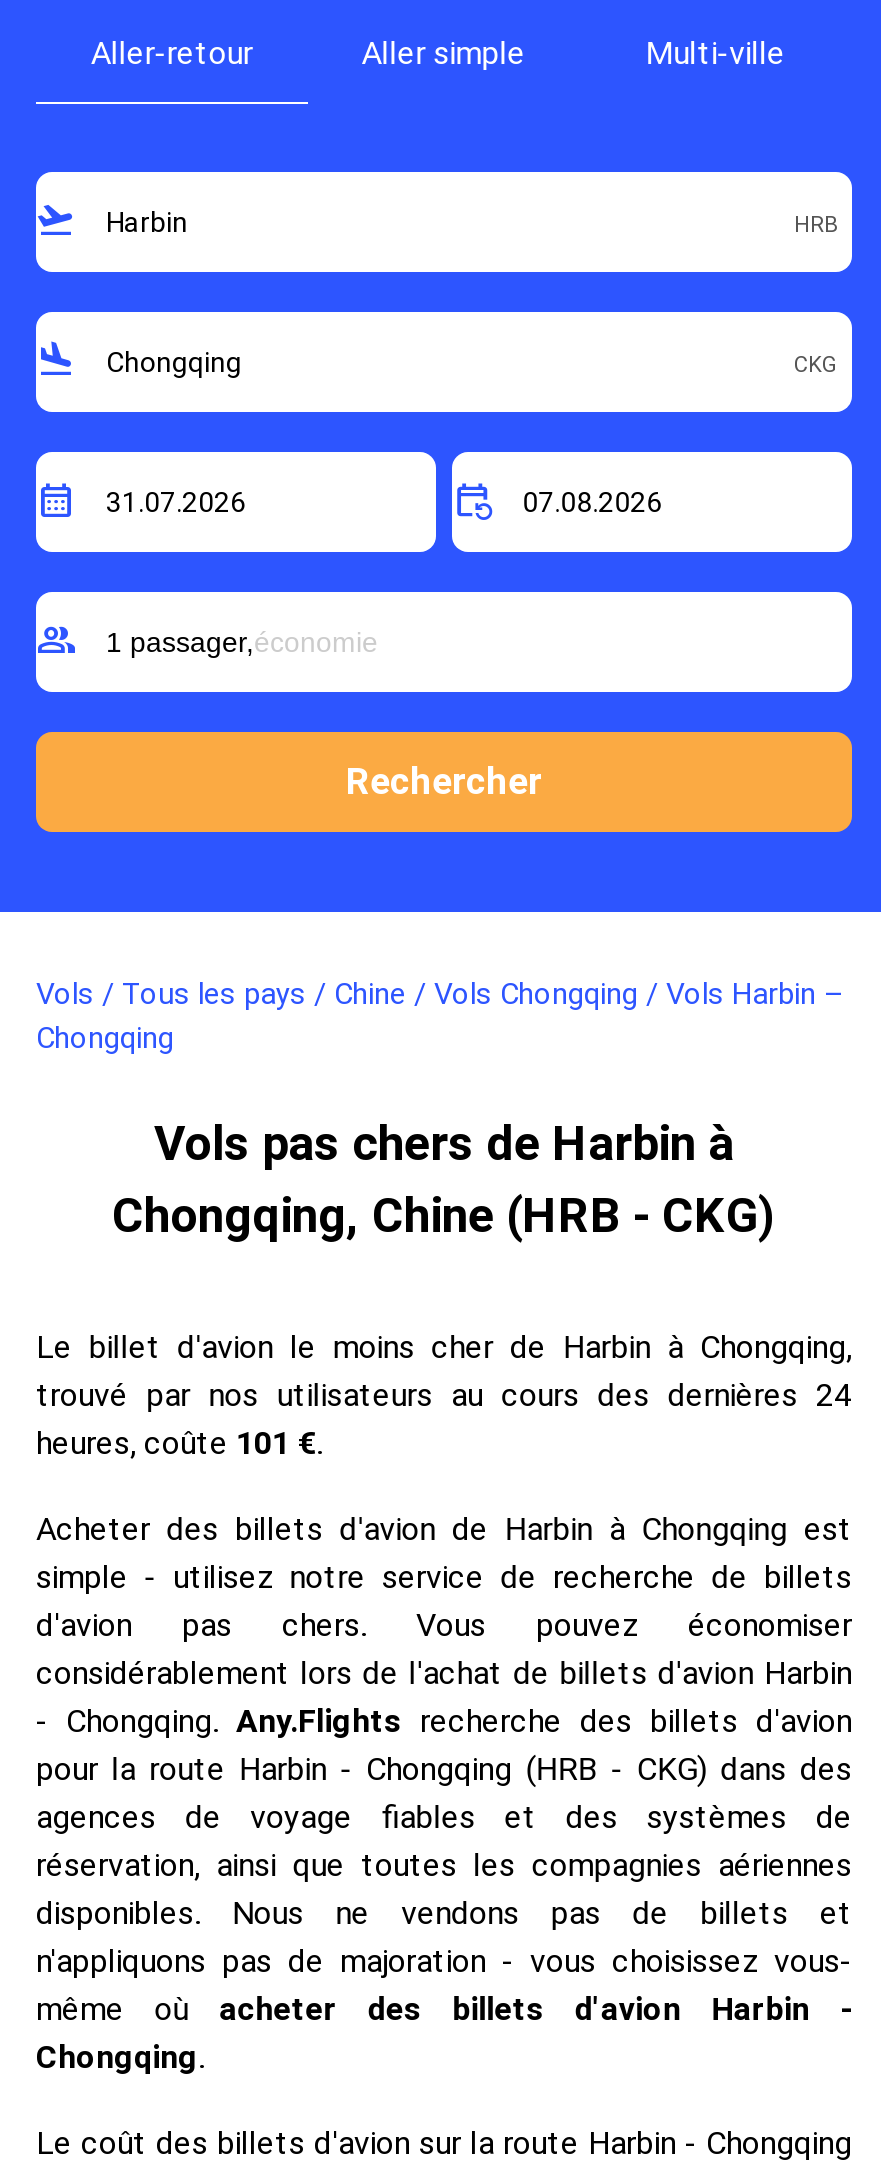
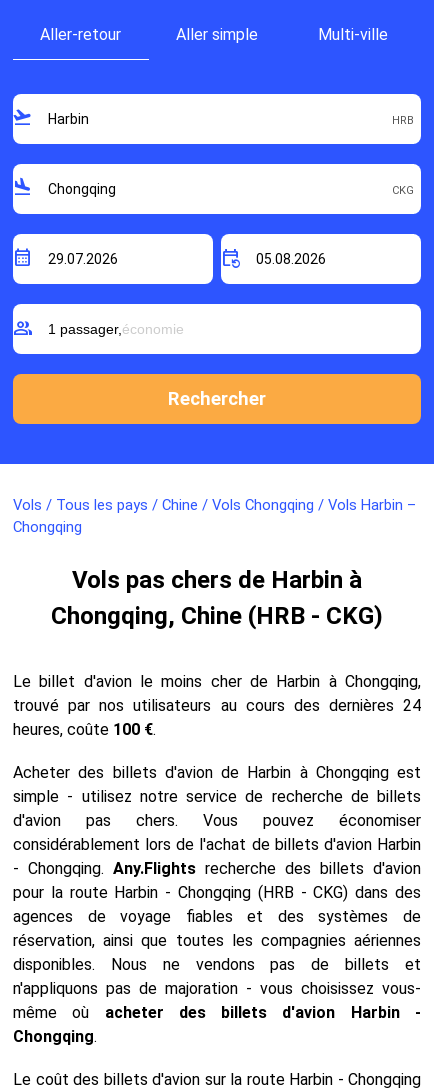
- heures, coûte 101 €.
+ heures, coûte 100 €.
